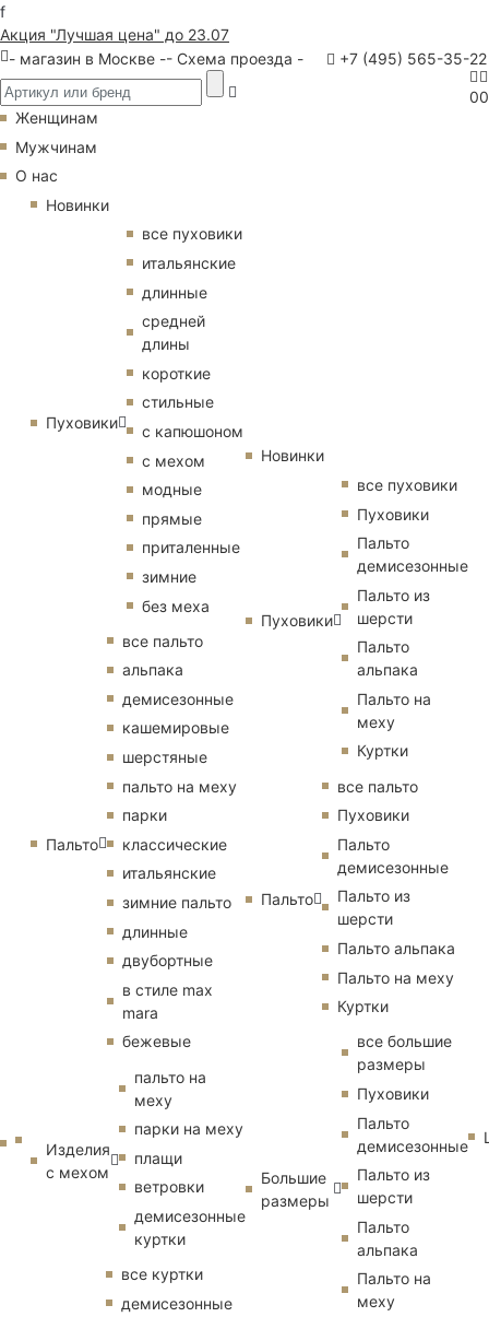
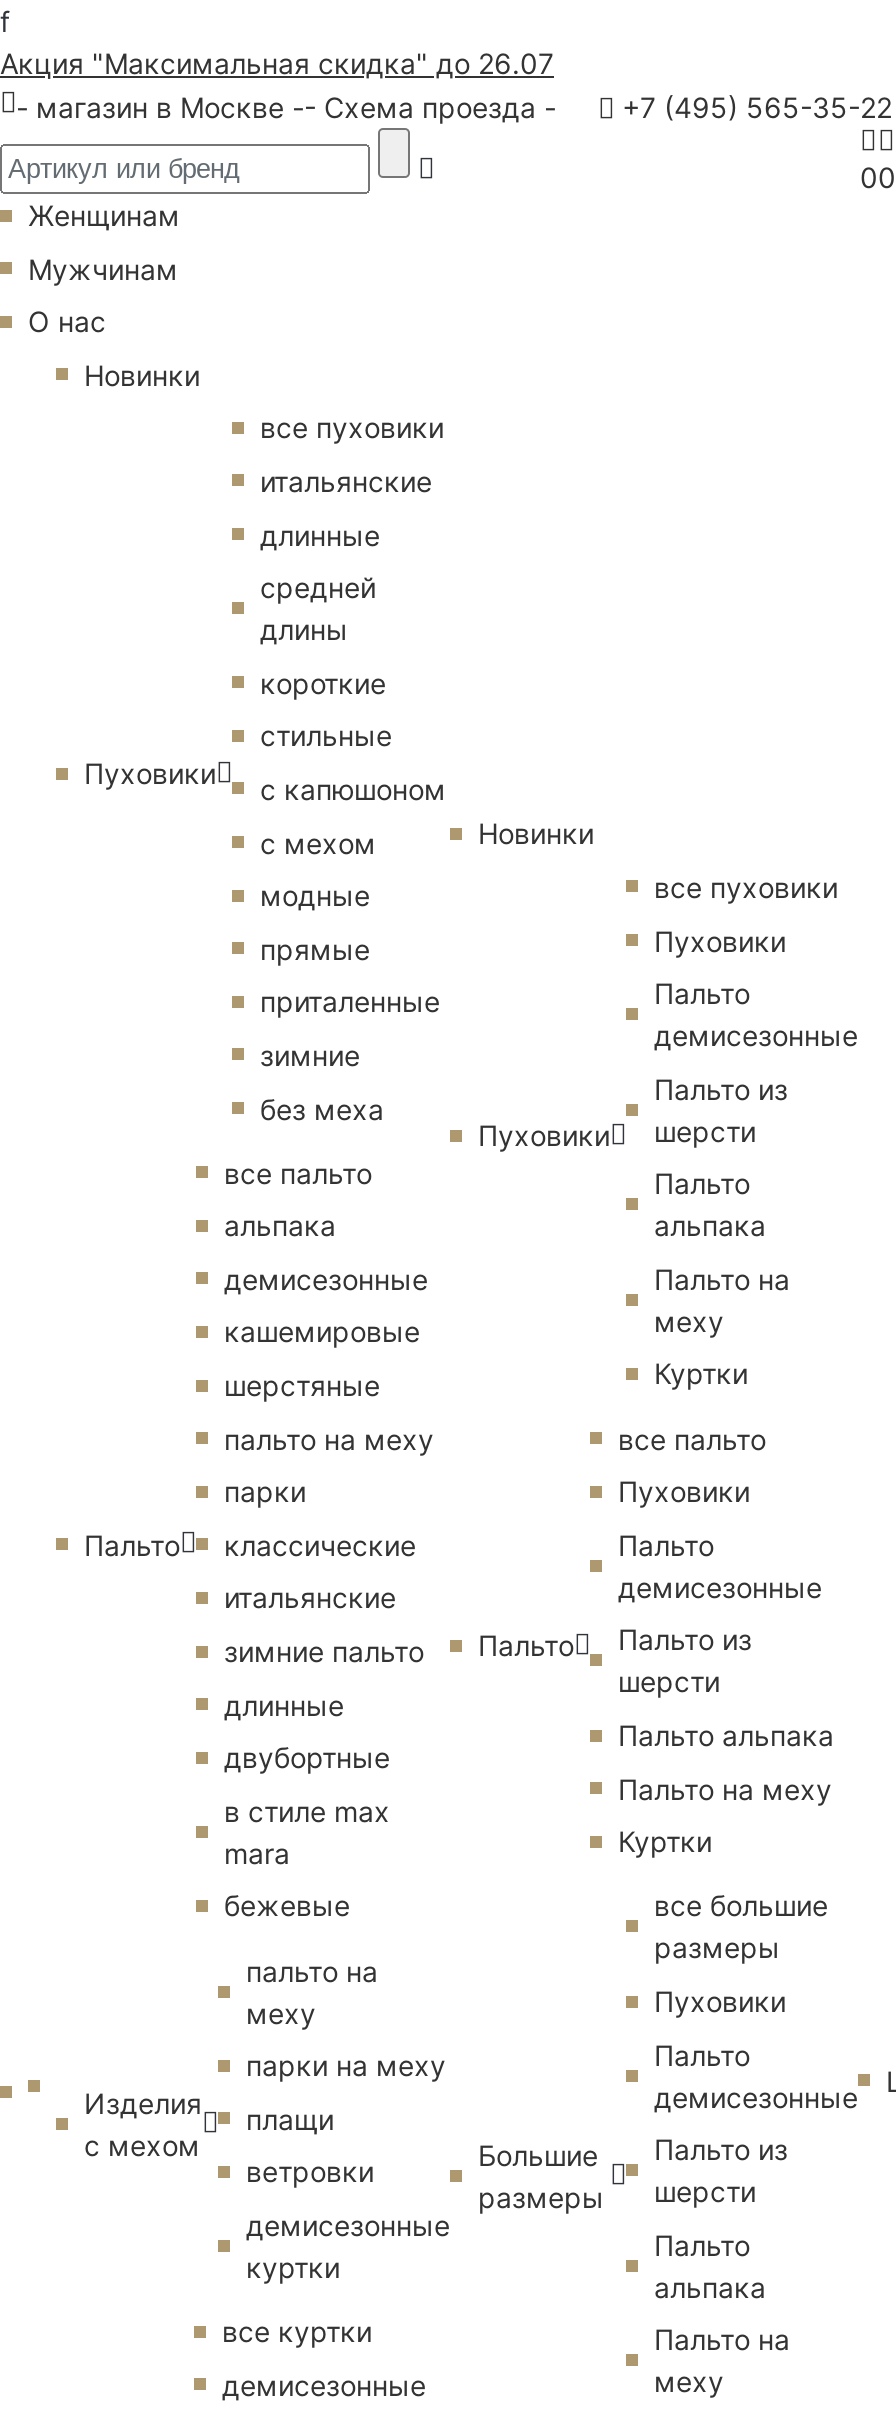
- Акция "Лучшая цена" до 23.07
+ Акция "Максимальная скидка" до 26.07
